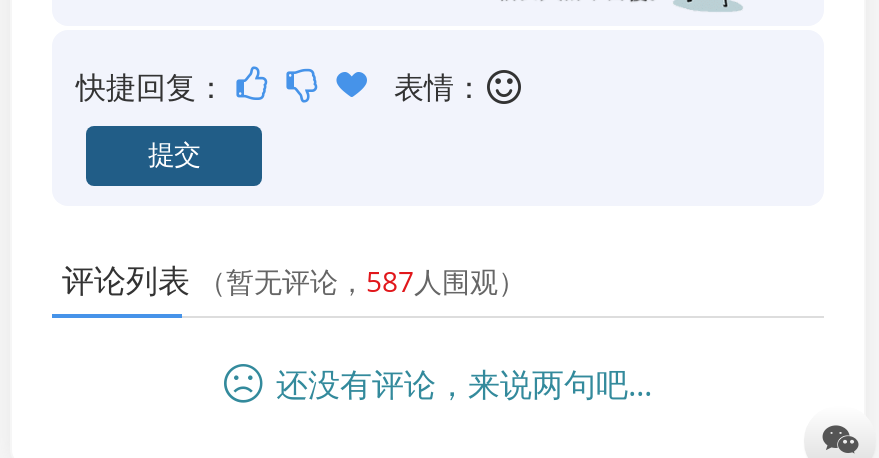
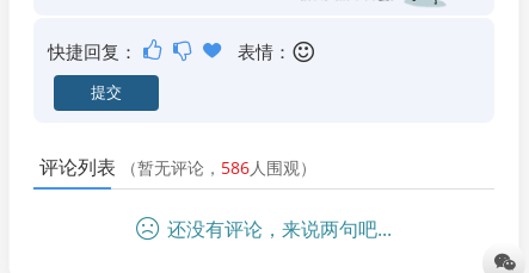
- 评论列表（暂无评论，587人围观）
+ 评论列表（暂无评论，586人围观）
